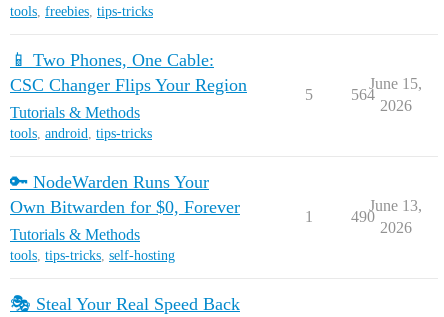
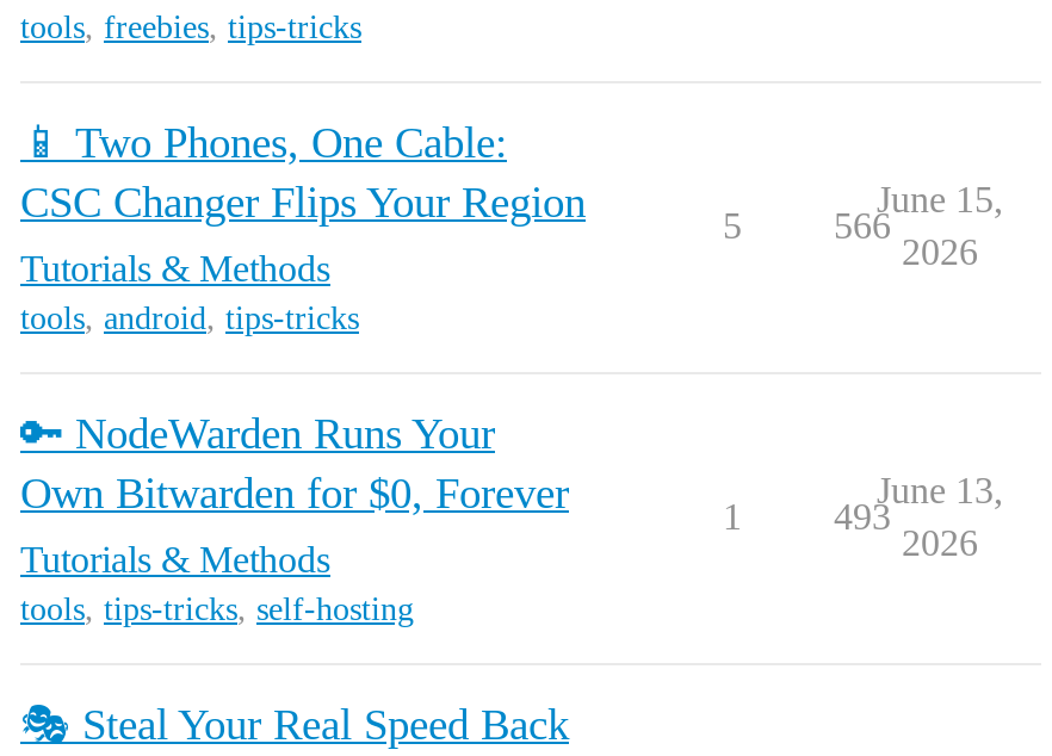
- 564
+ 566

- 490
+ 493
